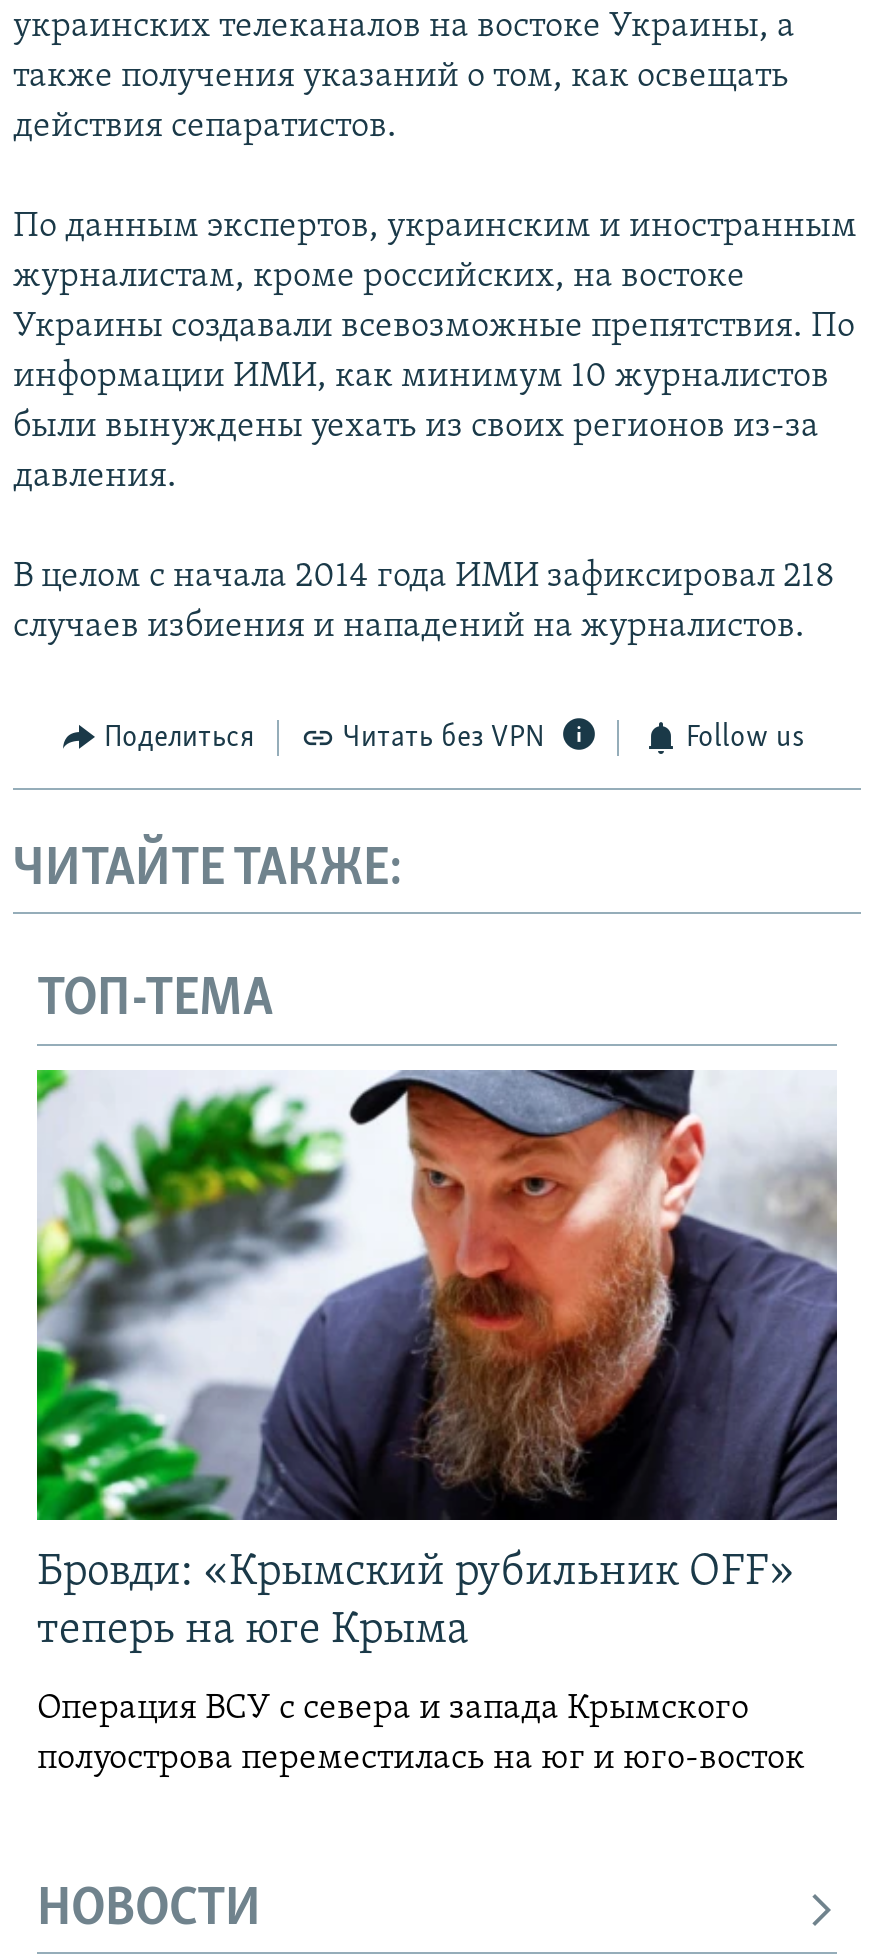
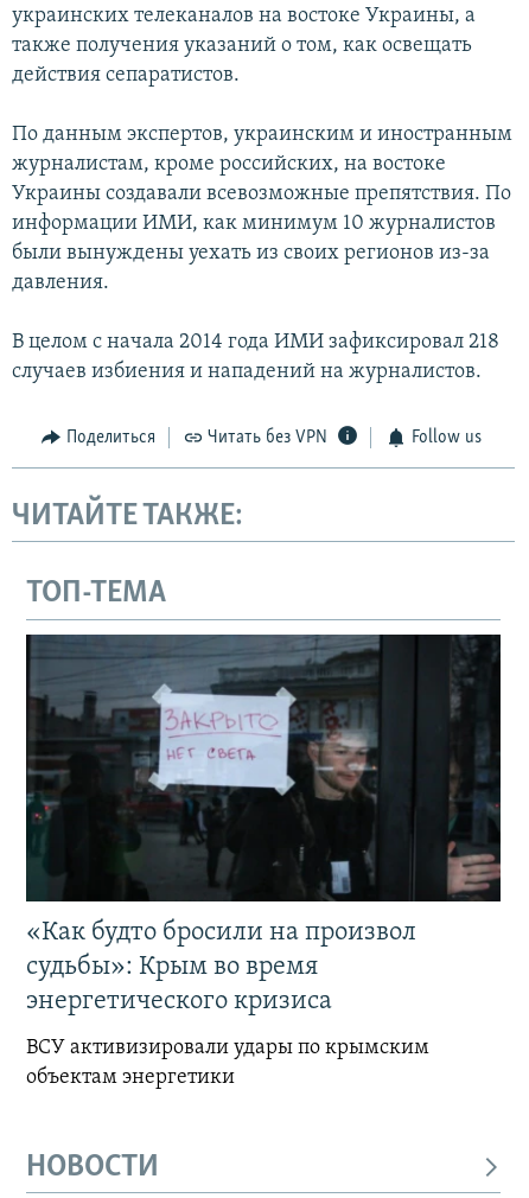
- [image]
- Бровди: «Крымский рубильник OFF»
- теперь на юге Крыма
+ [image]
+ «Как будто бросили на произвол
+ судьбы»: Крым во время
+ энергетического кризиса

- Операция ВСУ с севера и запада Крымского
- полуострова переместилась на юг и юго-восток
+ ВСУ активизировали удары по крымским
+ объектам энергетики
